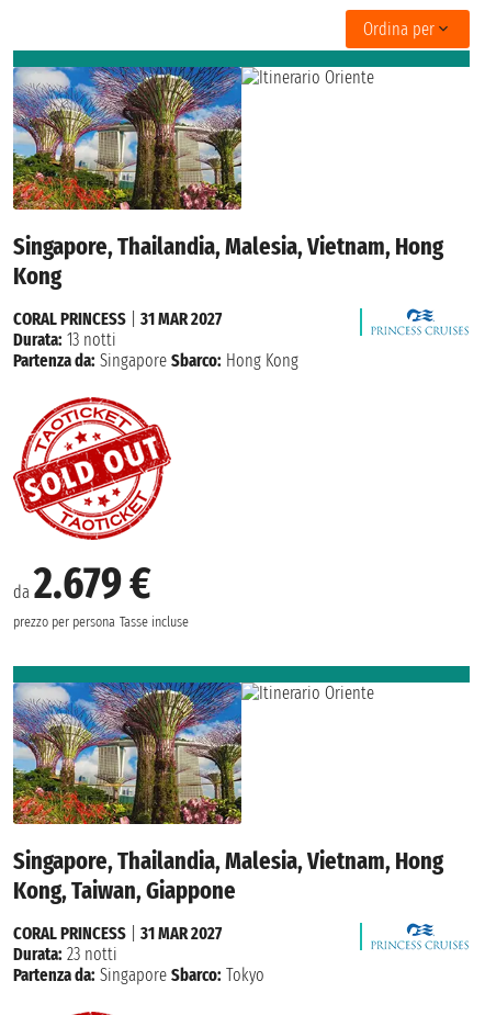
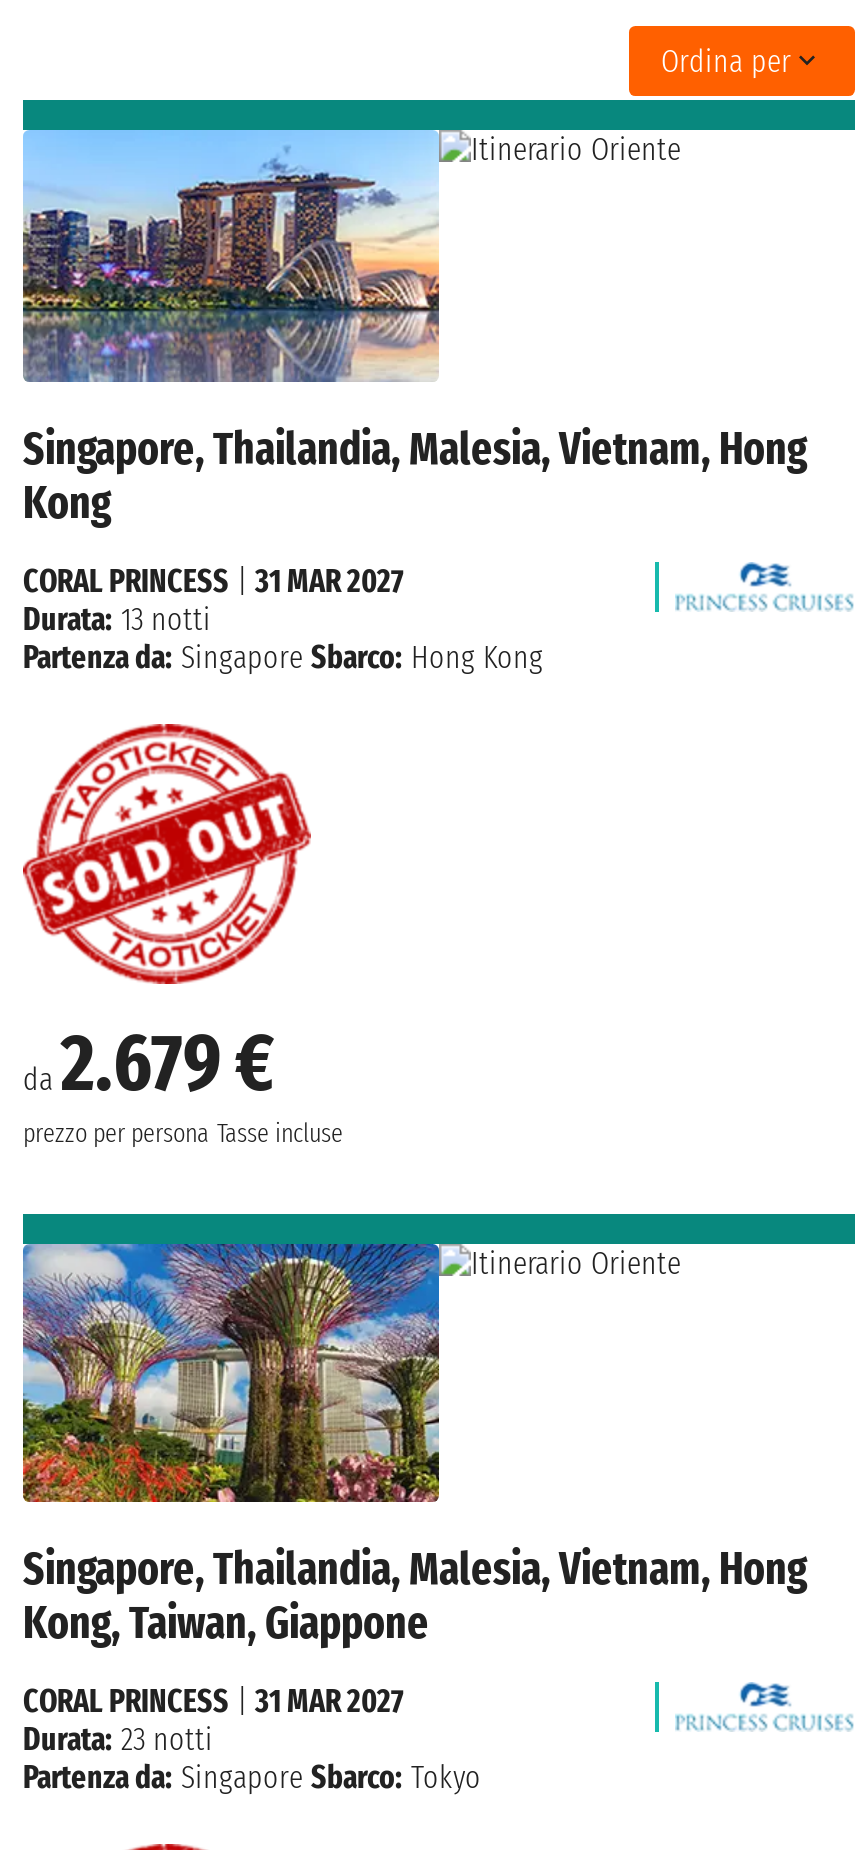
- [image]
+ [image]
